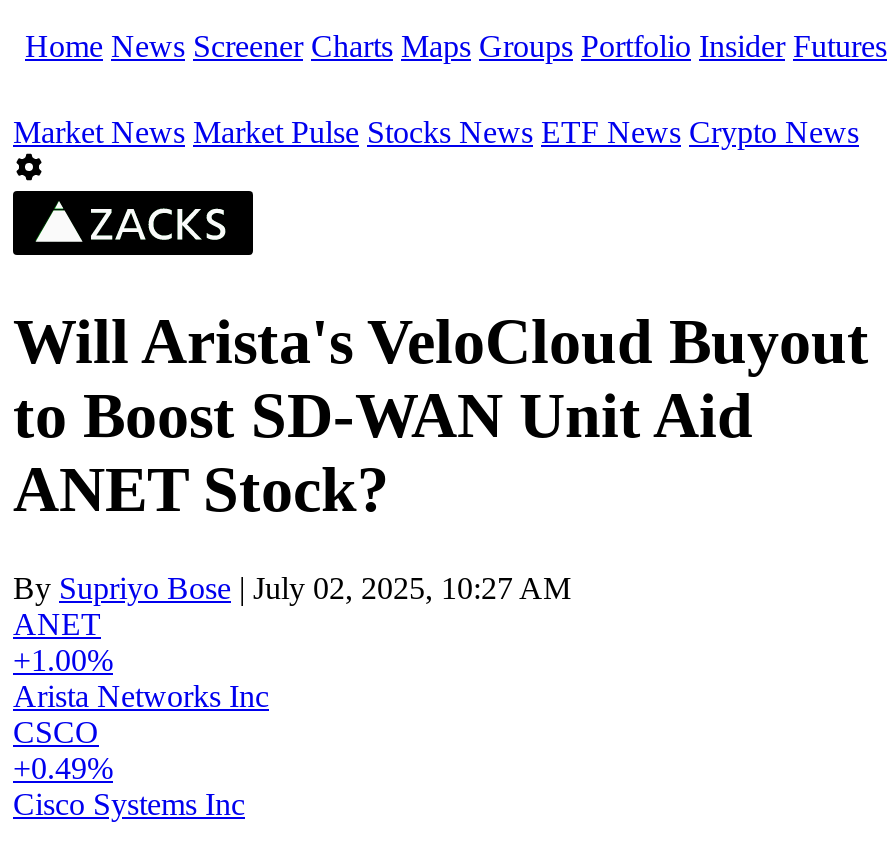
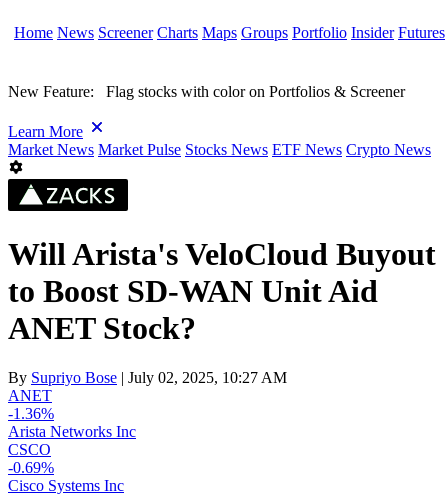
+ New Feature: Flag stocks with color on Portfolios & Screener
+ Learn More

- +1.00%
+ -1.36%

- +0.49%
+ -0.69%
